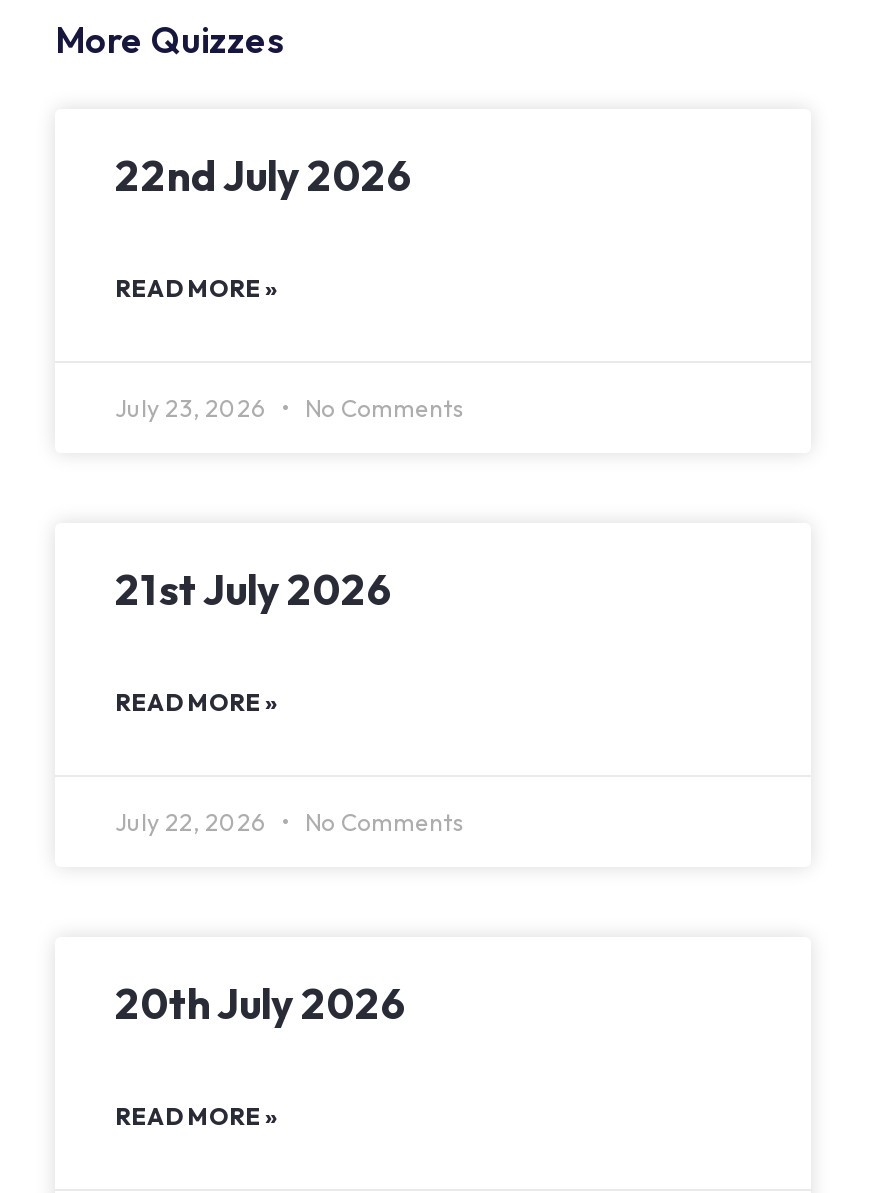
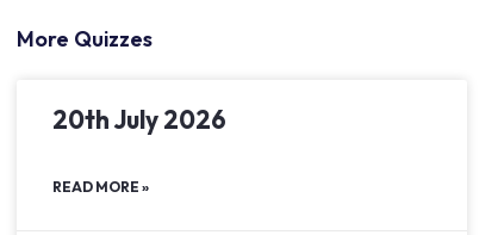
- 22nd July 2026
- READ MORE »

- July 23, 2026
- No Comments

- 21st July 2026
- READ MORE »

- July 22, 2026
- No Comments
